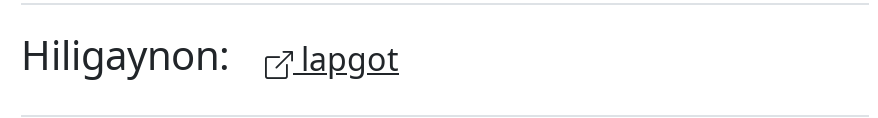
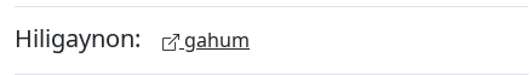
- lapgot
+ gahum
